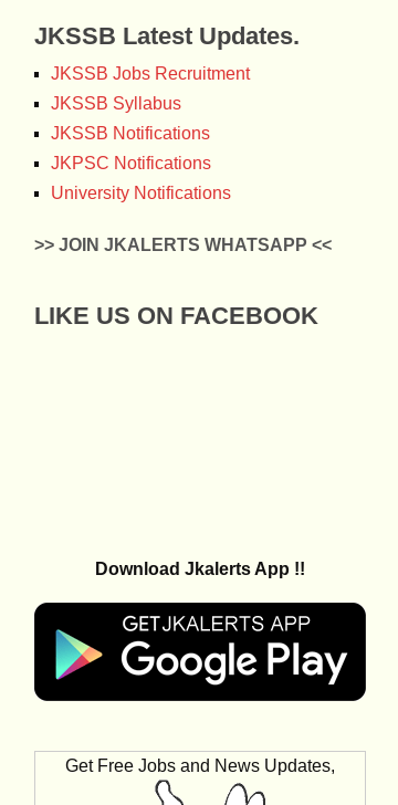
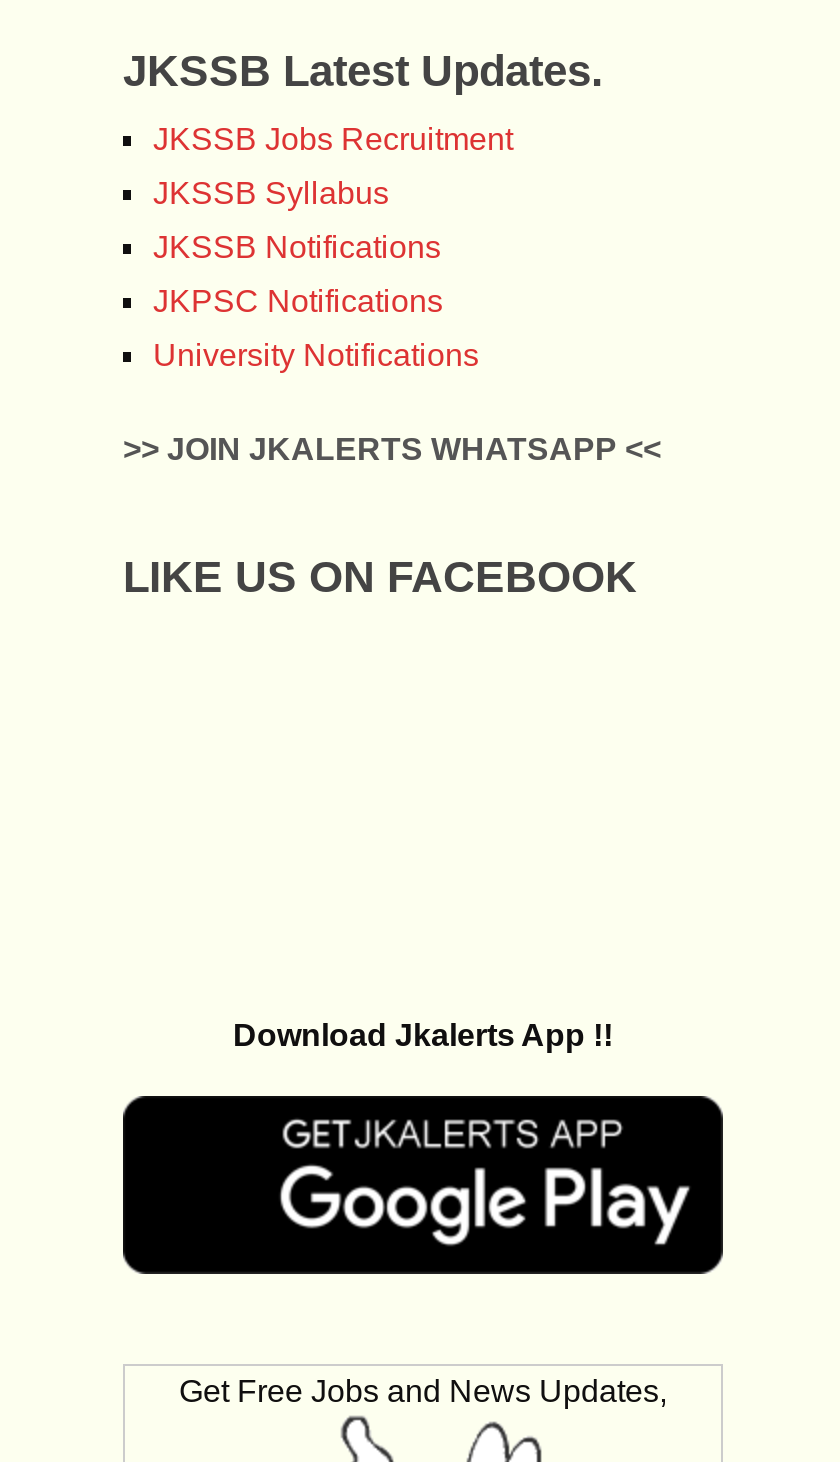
- [image]
